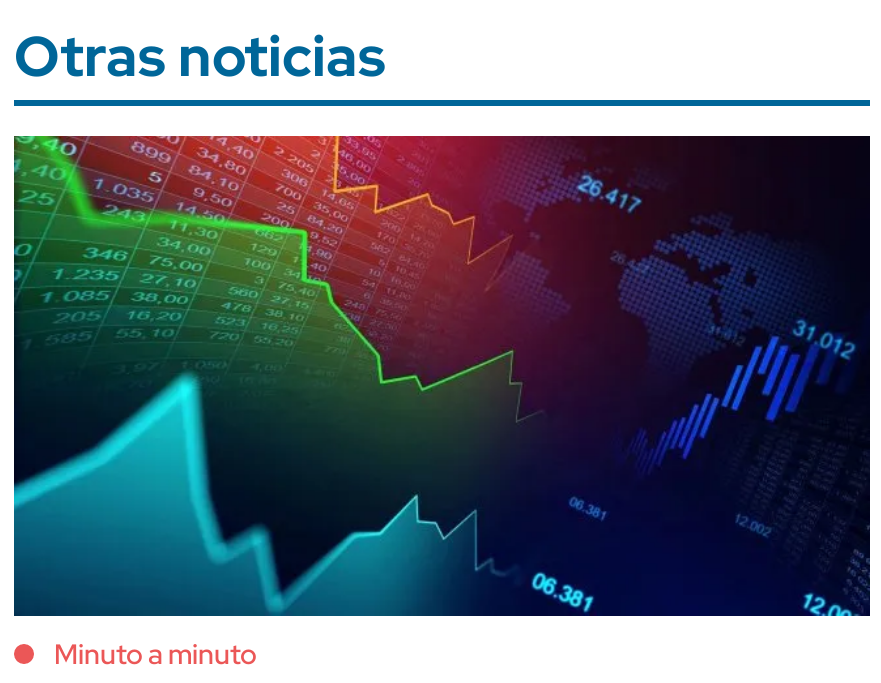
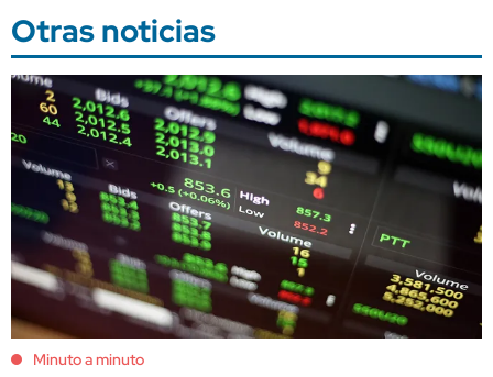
- [image]
+ [image]
